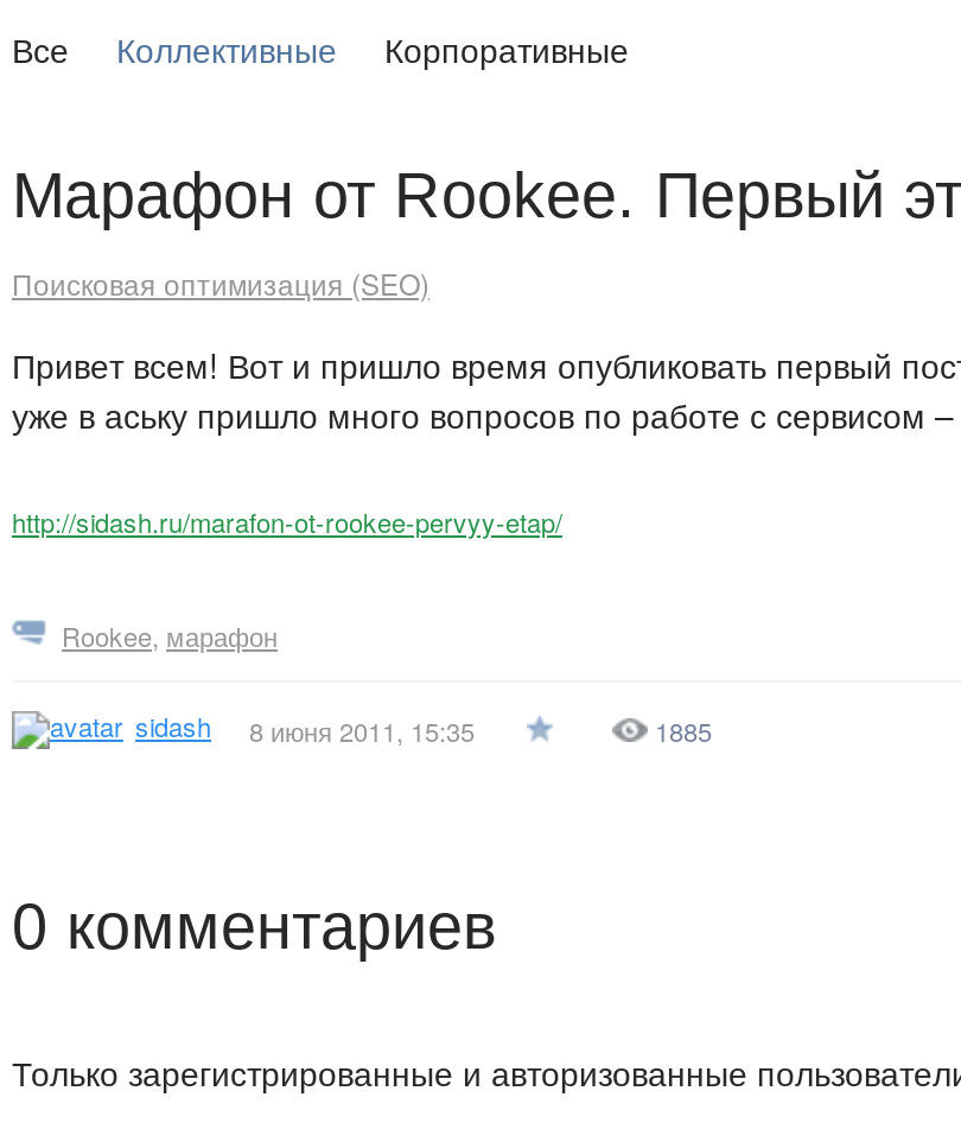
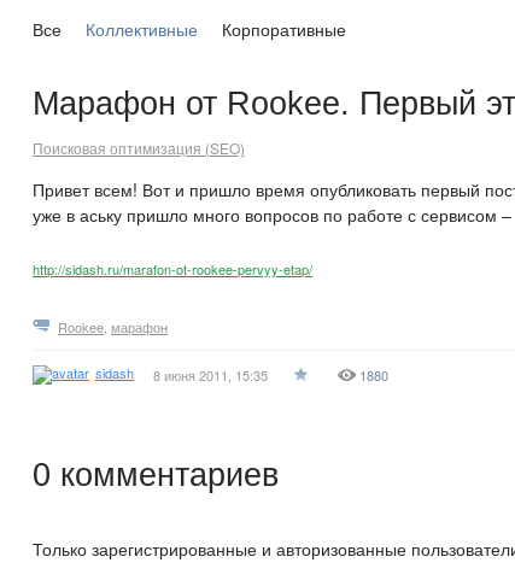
- 1885
+ 1880
